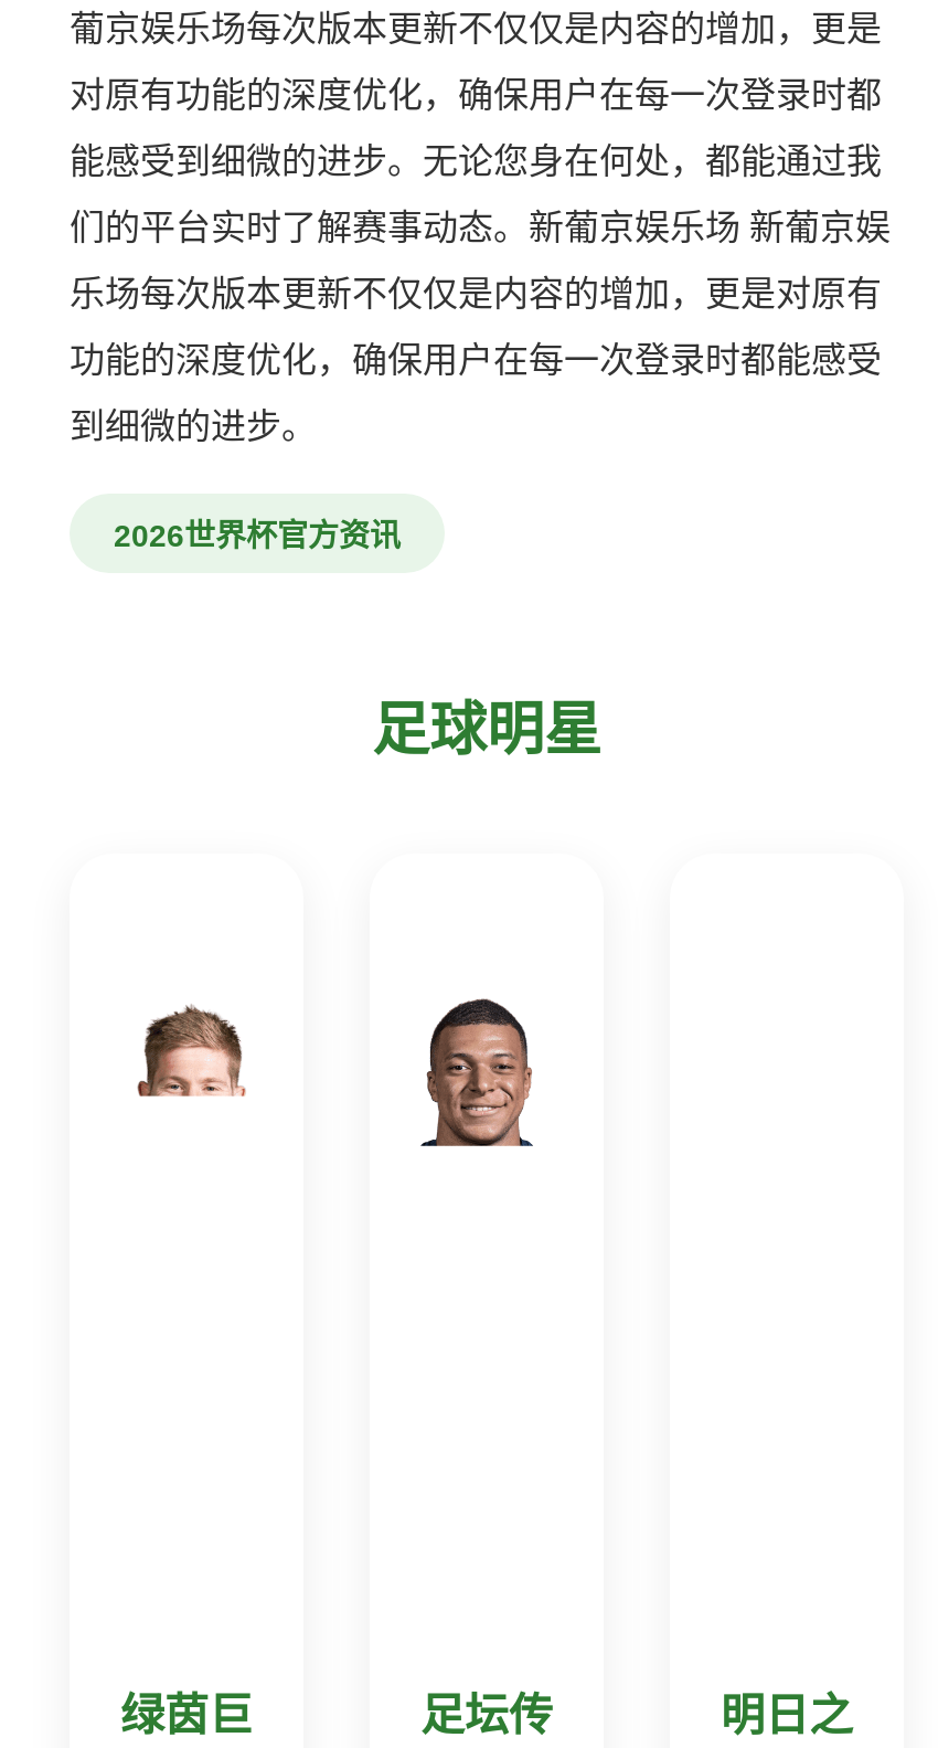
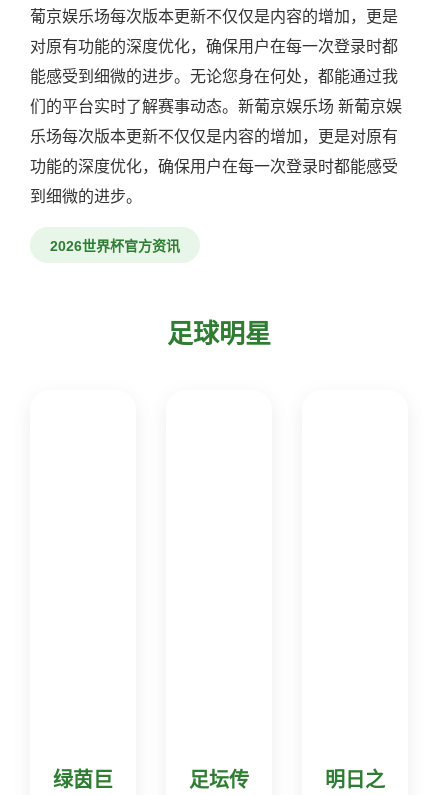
- [image]

- [image]
